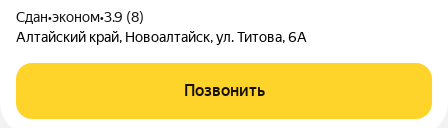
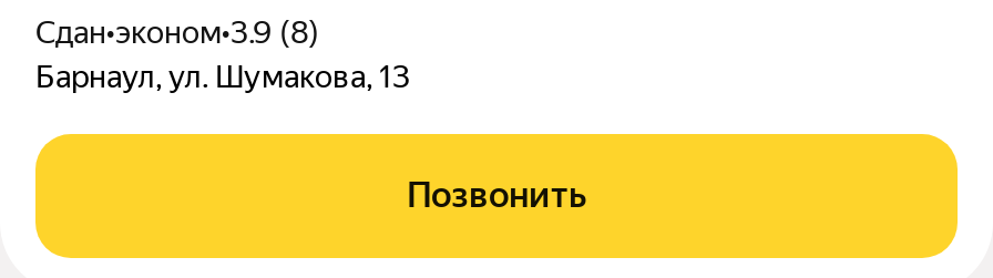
- Алтайский край, Новоалтайск, ул. Титова, 6А
+ Барнаул, ул. Шумакова, 13
